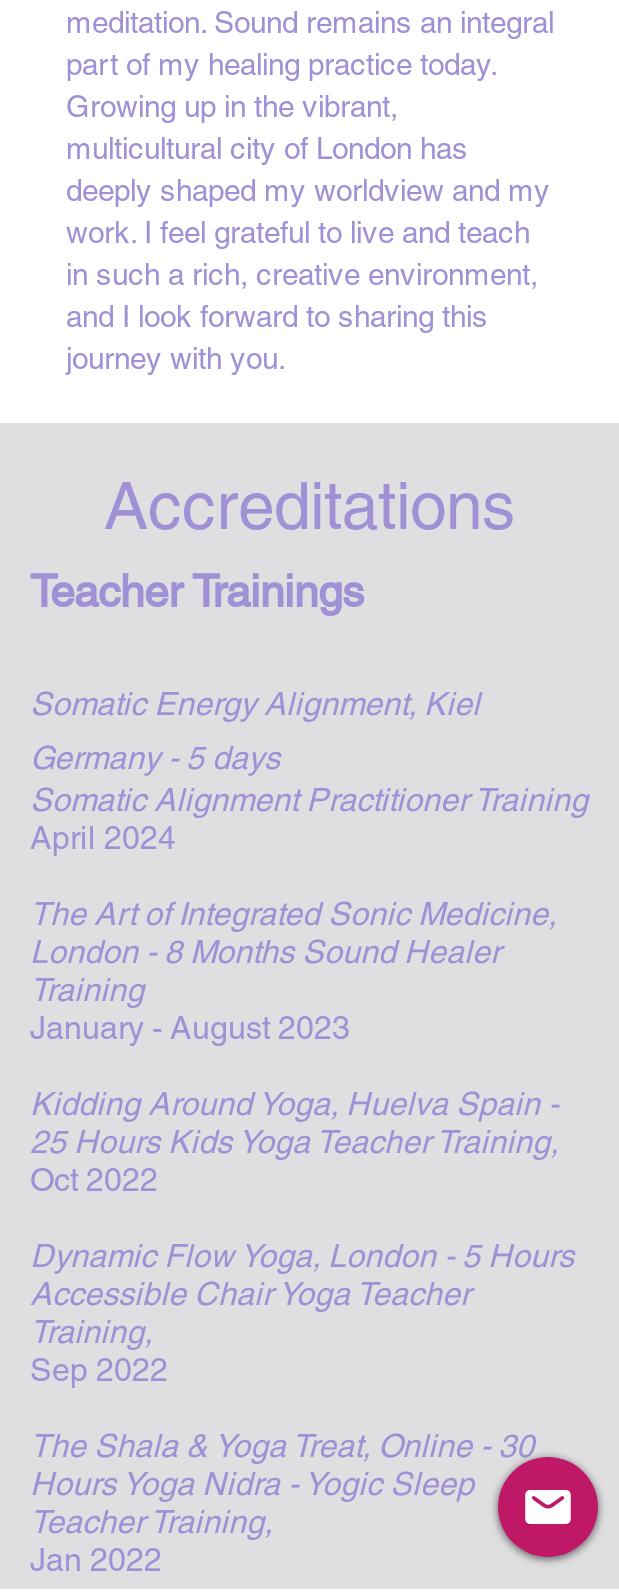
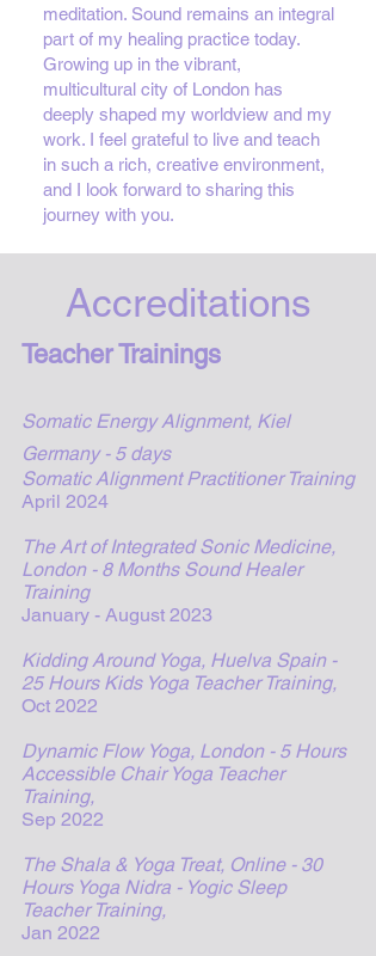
- [image]
